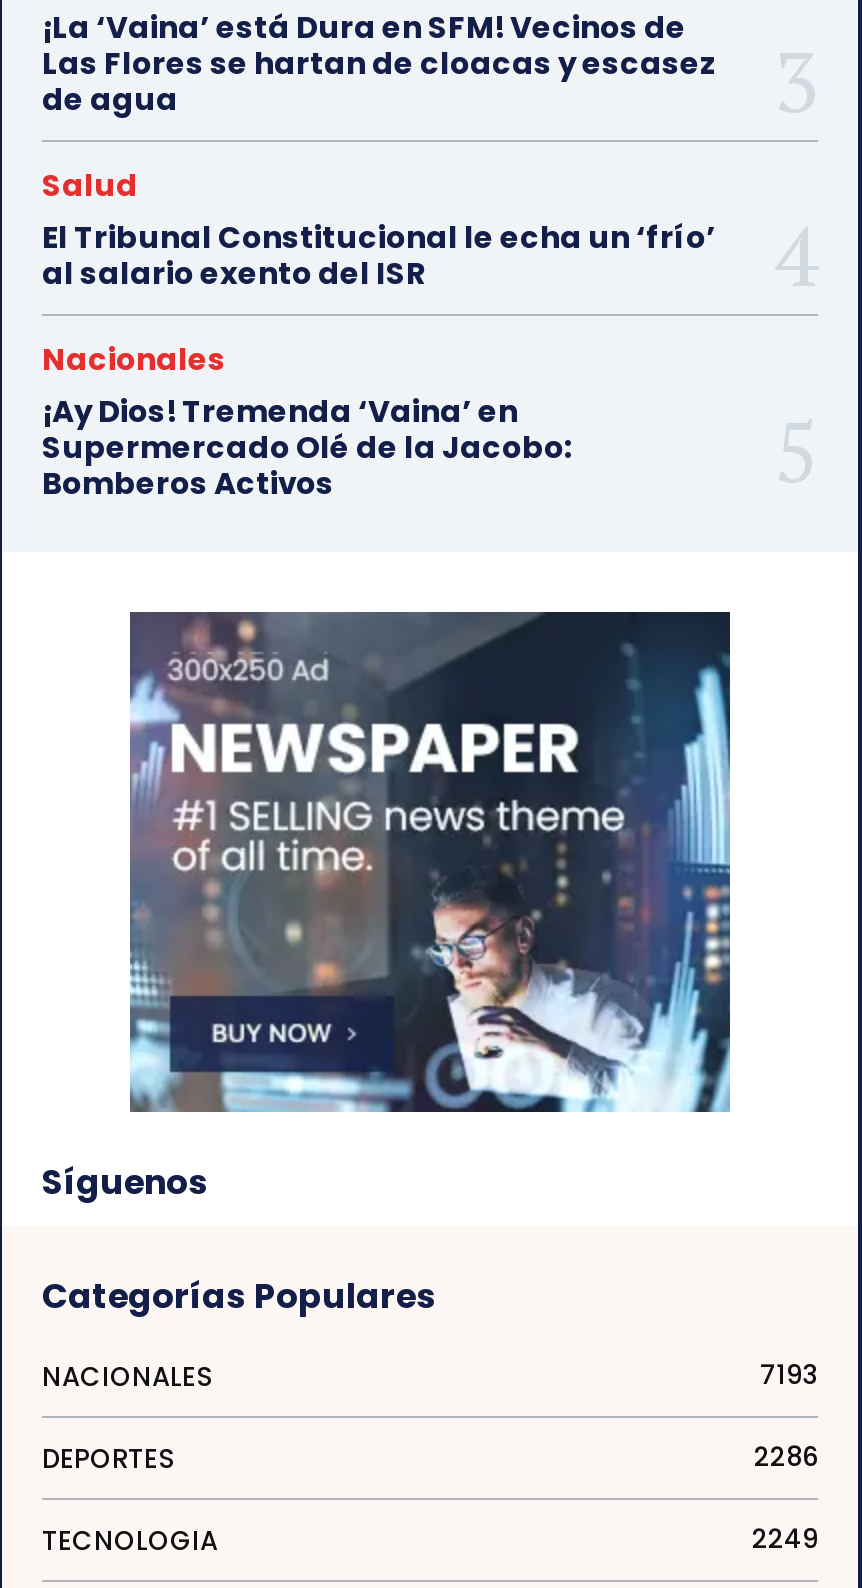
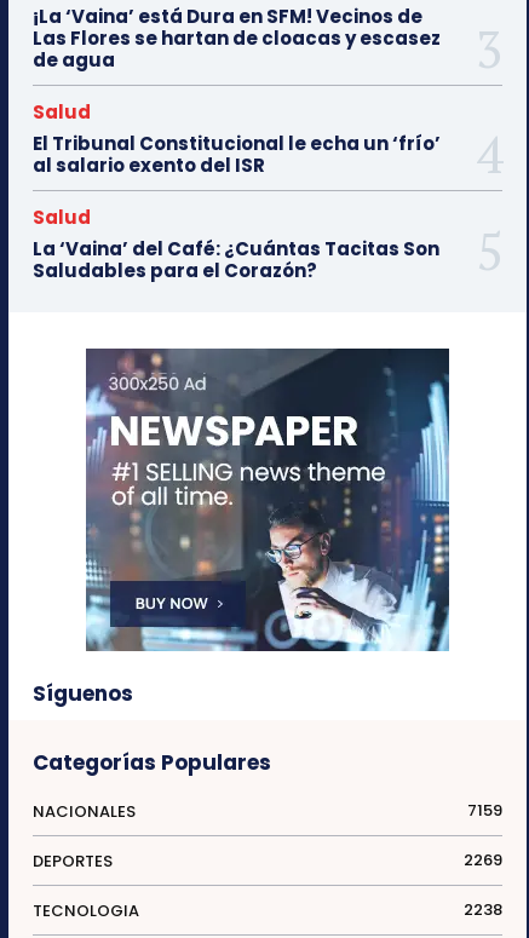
- Nacionales
- ¡Ay Dios! Tremenda ‘Vaina’ en
- Supermercado Olé de la Jacobo:
- Bomberos Activos
+ Salud
+ La ‘Vaina’ del Café: ¿Cuántas Tacitas Son
+ Saludables para el Corazón?

- 7193
+ 7159

- 2286
+ 2269

- 2249
+ 2238
